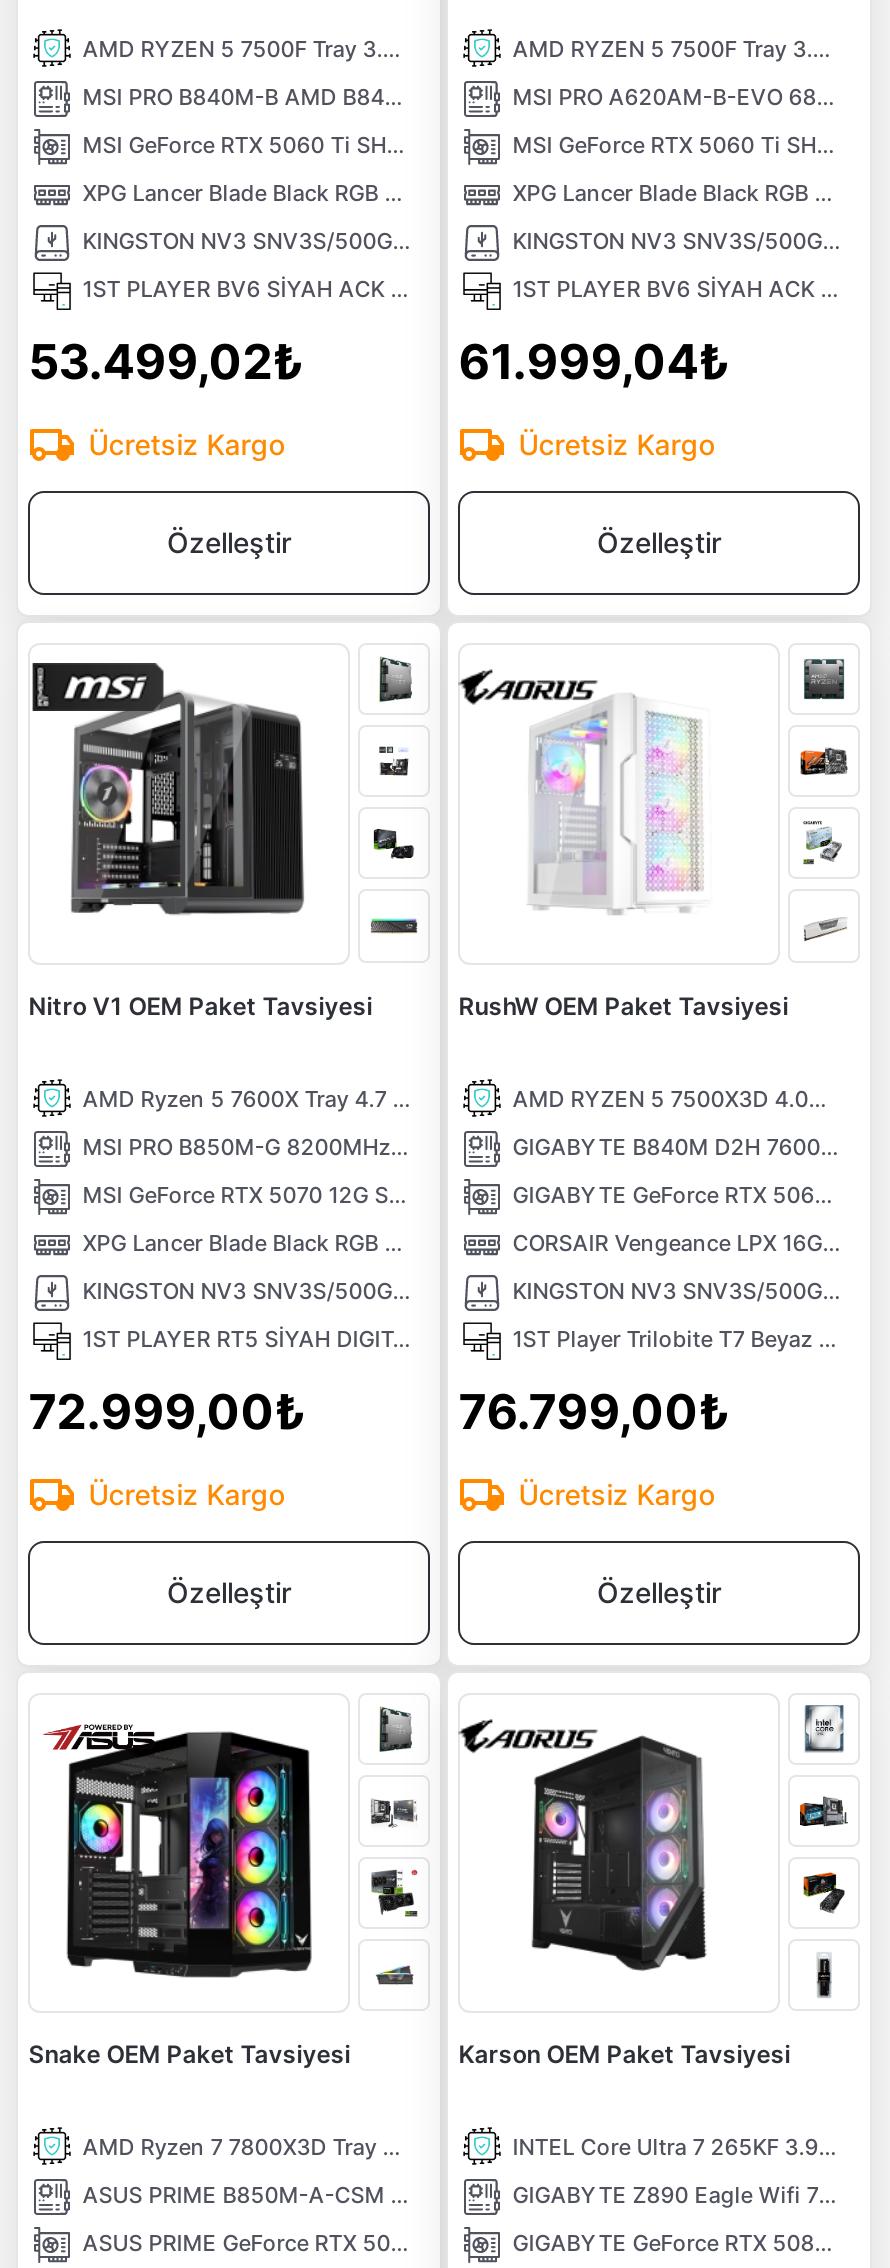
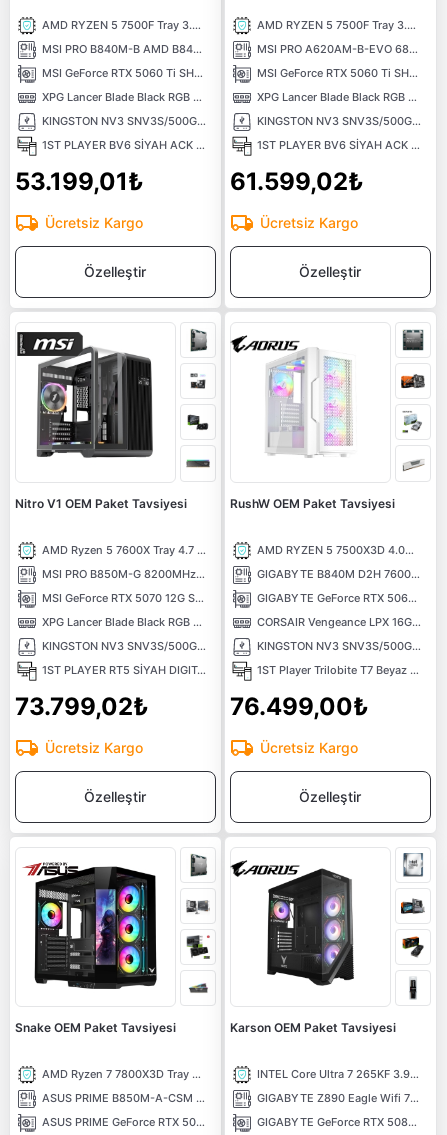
- 53.499,02₺
+ 53.199,01₺

- 61.999,04₺
+ 61.599,02₺

- 72.999,00₺
+ 73.799,02₺

- 76.799,00₺
+ 76.499,00₺
